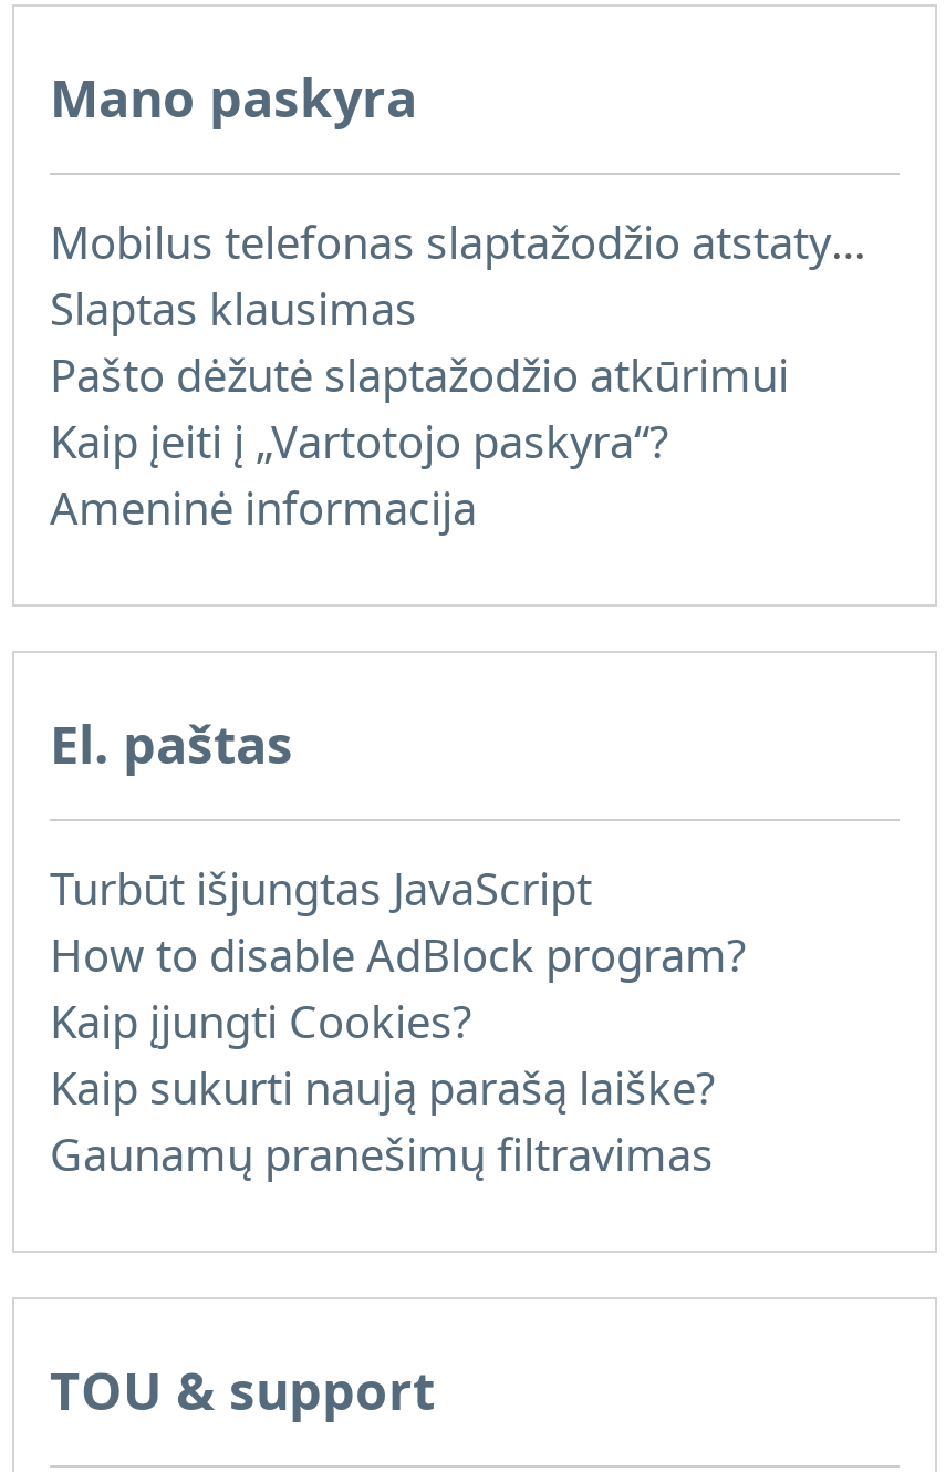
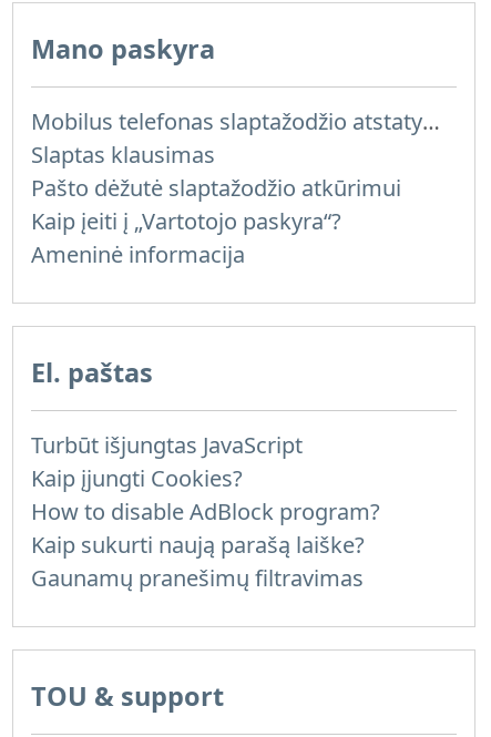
moved down: How to disable AdBlock program?

moved up: Kaip įjungti Cookies?
